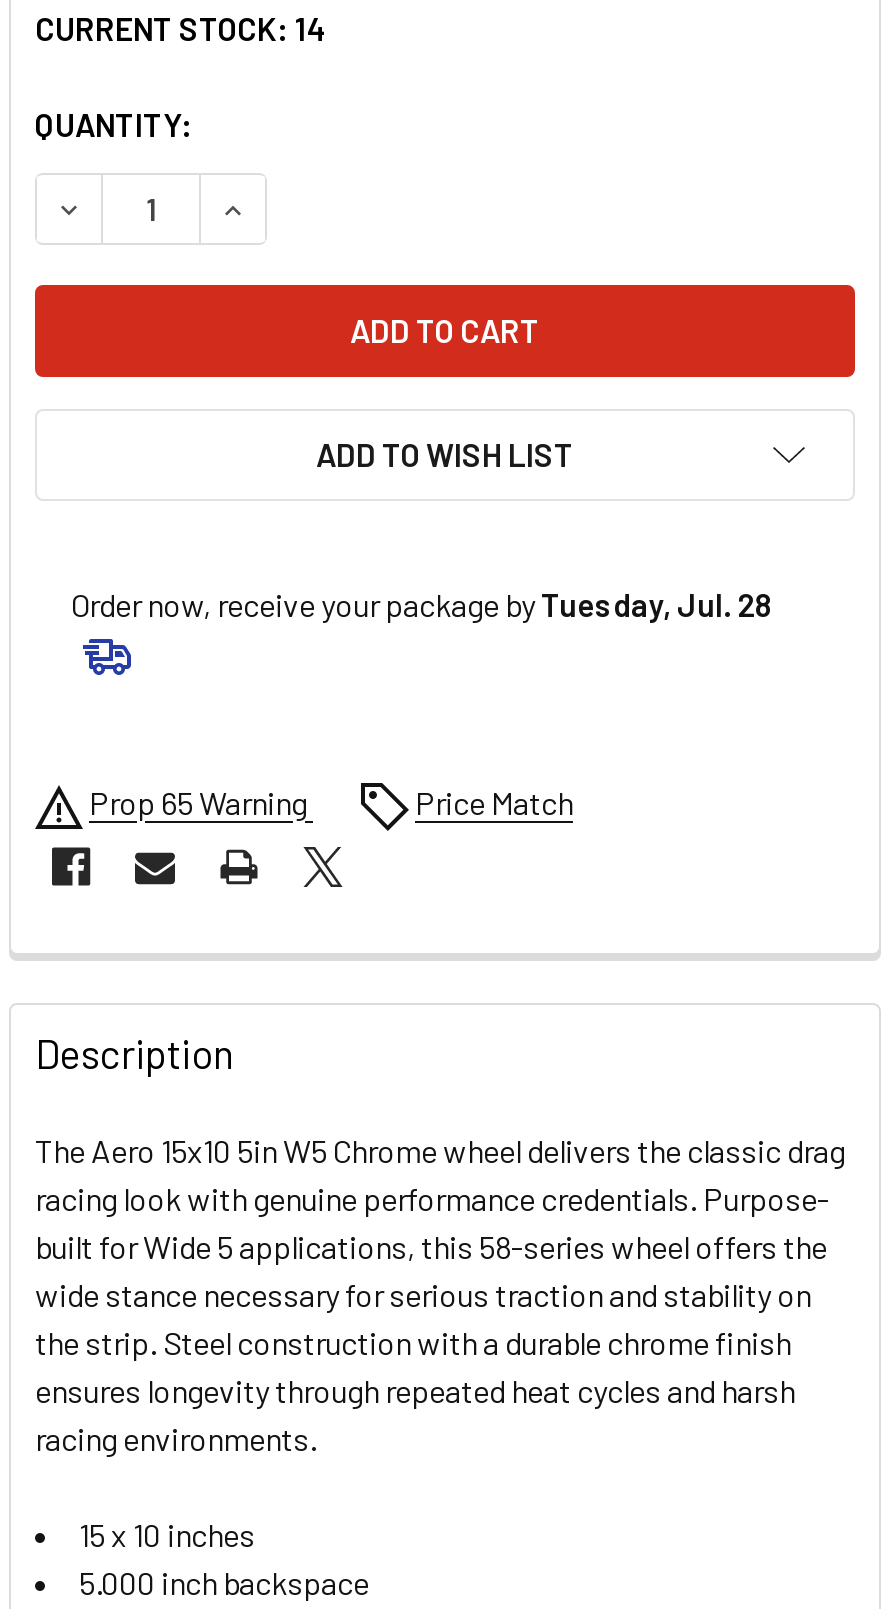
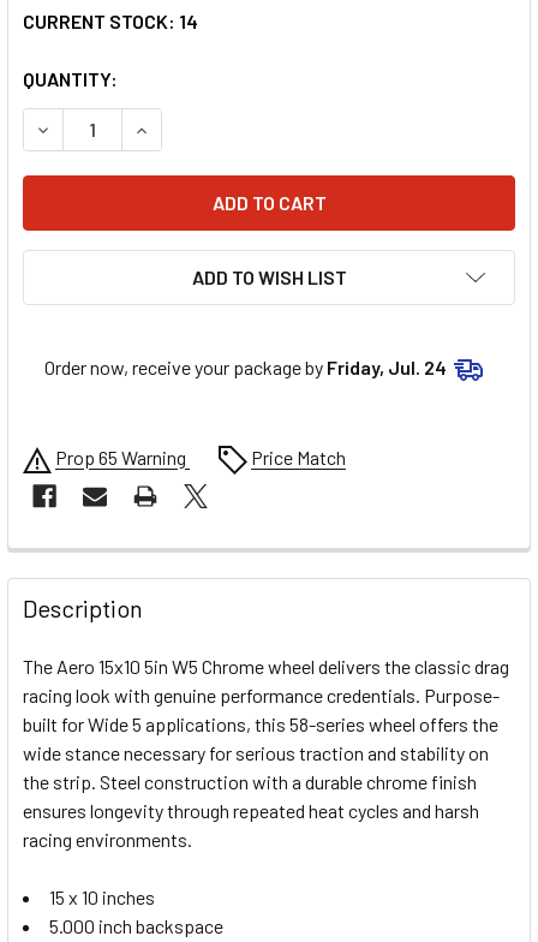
- Order now, receive your package by Tuesday, Jul. 28
+ Order now, receive your package by Friday, Jul. 24
